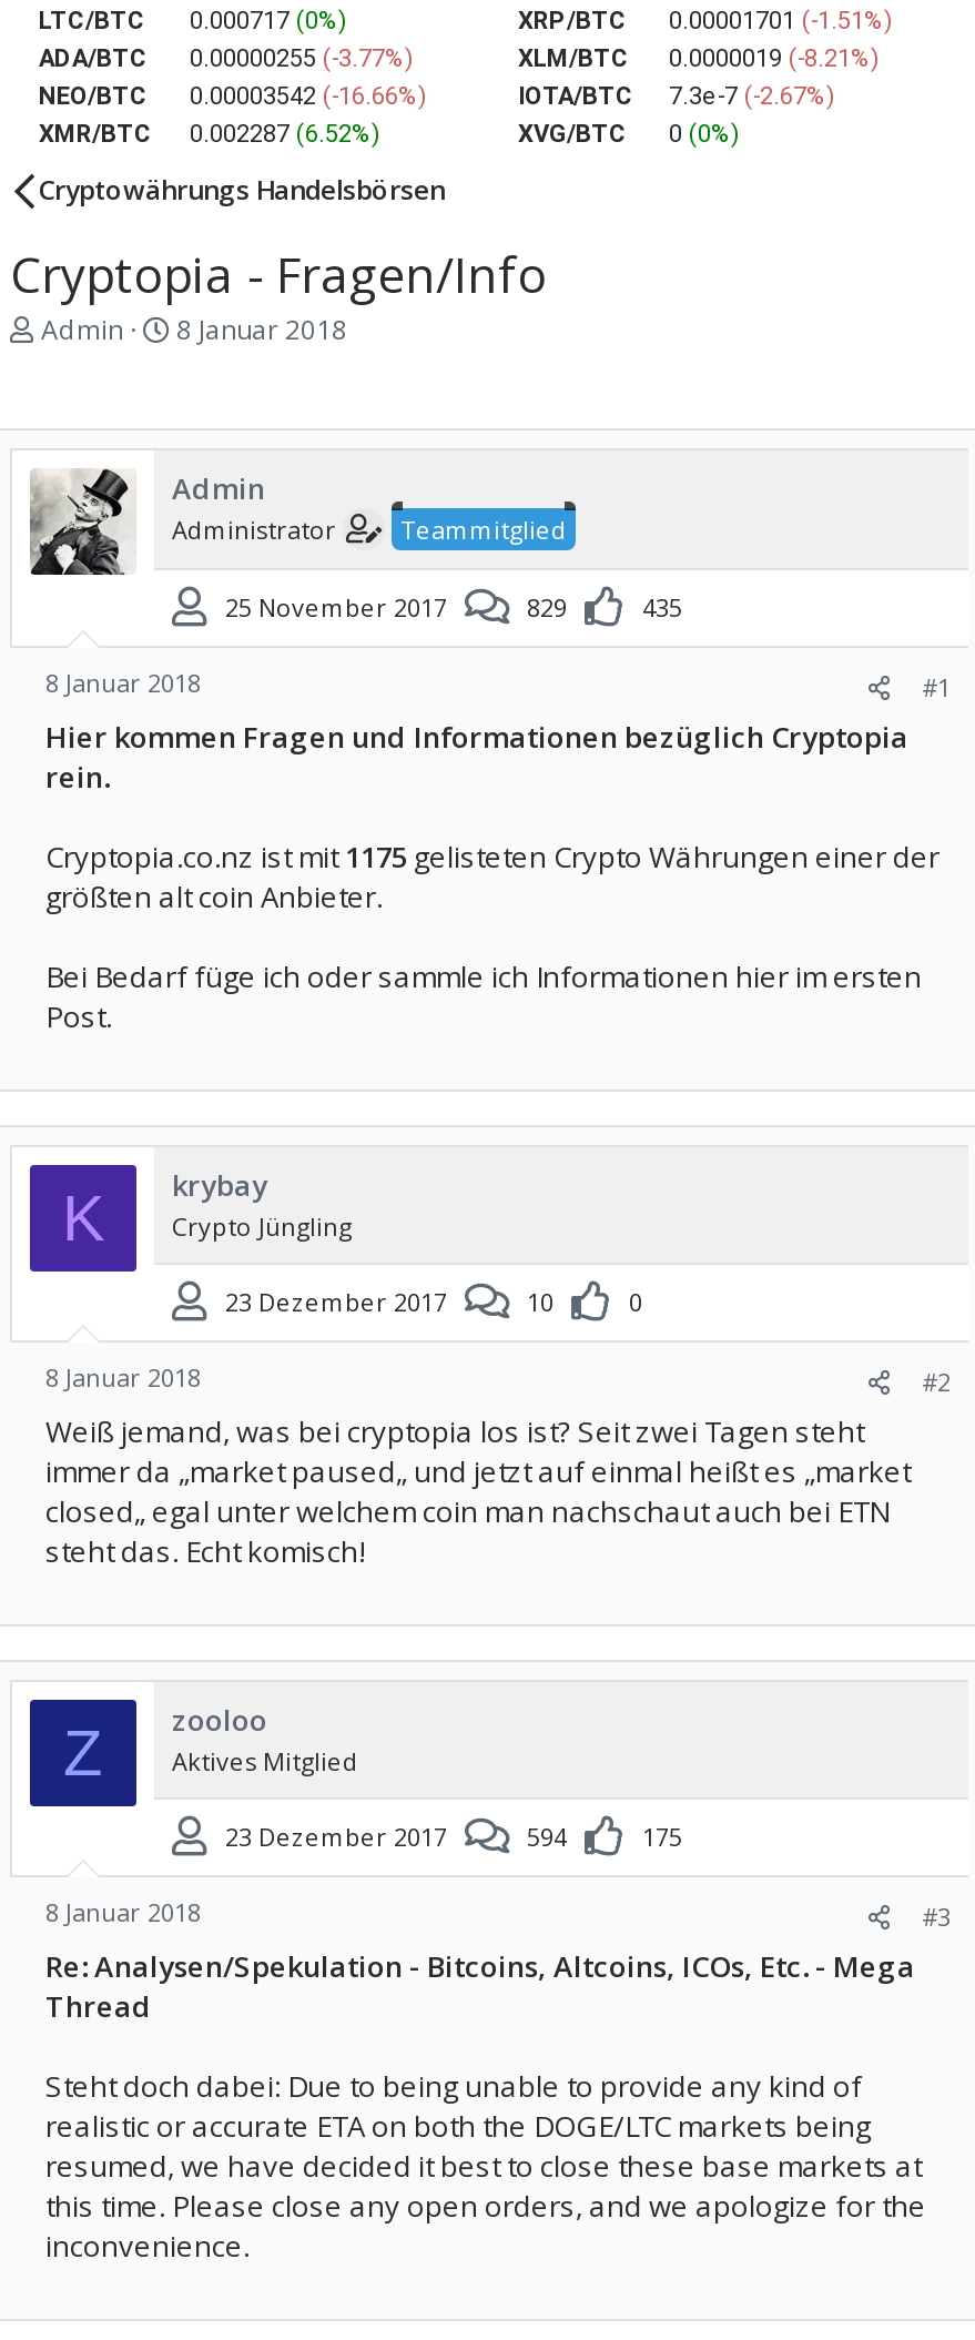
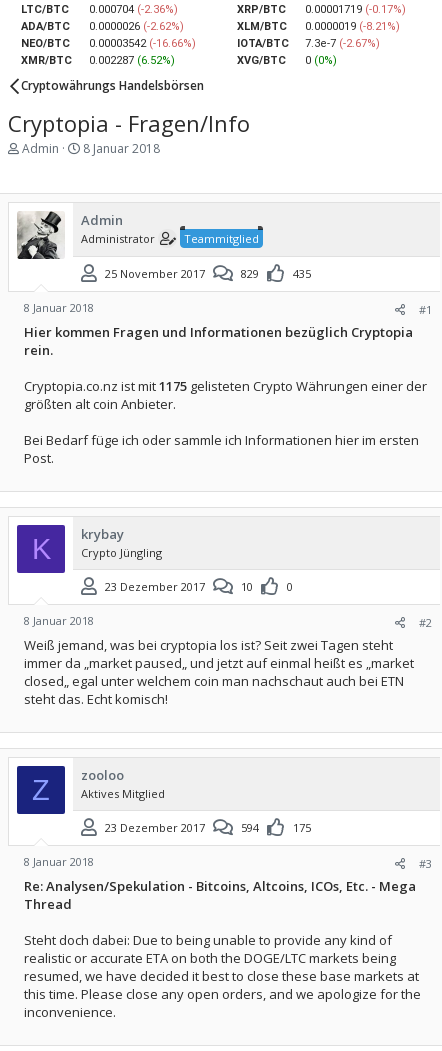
- LTC/BTC 0.000717 (0%)
+ LTC/BTC 0.000704 (-2.36%)

- XRP/BTC 0.00001701 (-1.51%)
+ XRP/BTC 0.00001719 (-0.17%)

- ADA/BTC 0.00000255 (-3.77%)
+ ADA/BTC 0.0000026 (-2.62%)
